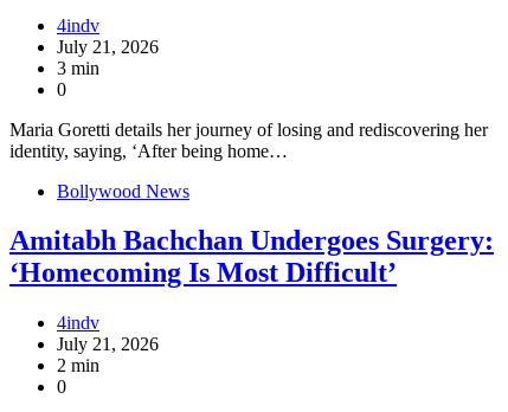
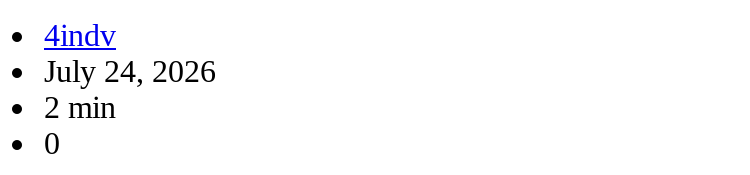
- July 21, 2026
- 3 min
- 0
- Maria Goretti details her journey of losing and rediscovering her
- identity, saying, ‘After being home…
- Bollywood News
- Amitabh Bachchan Undergoes Surgery:
- ‘Homecoming Is Most Difficult’
- 4indv
- July 21, 2026
+ July 24, 2026
